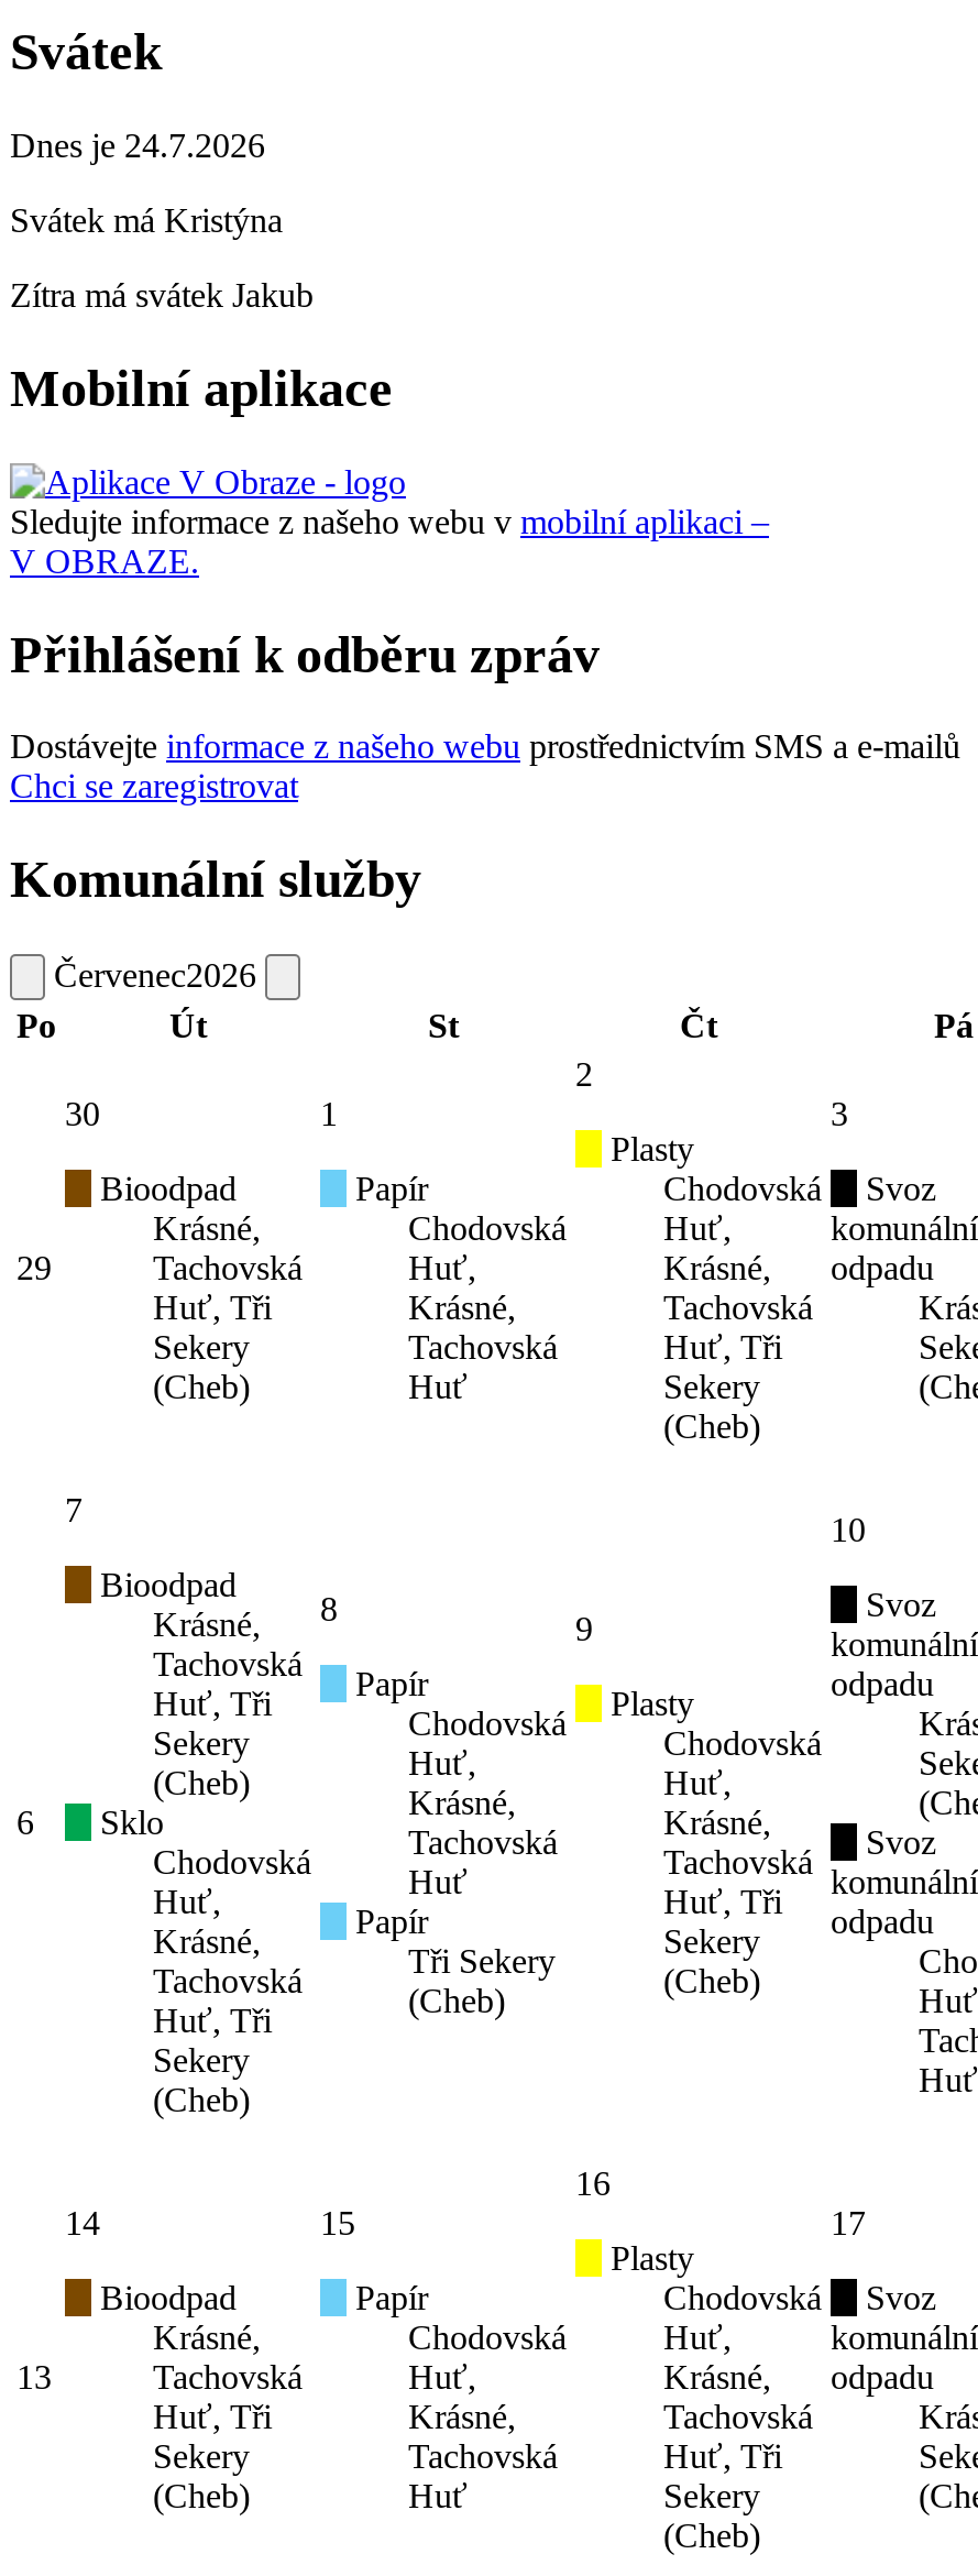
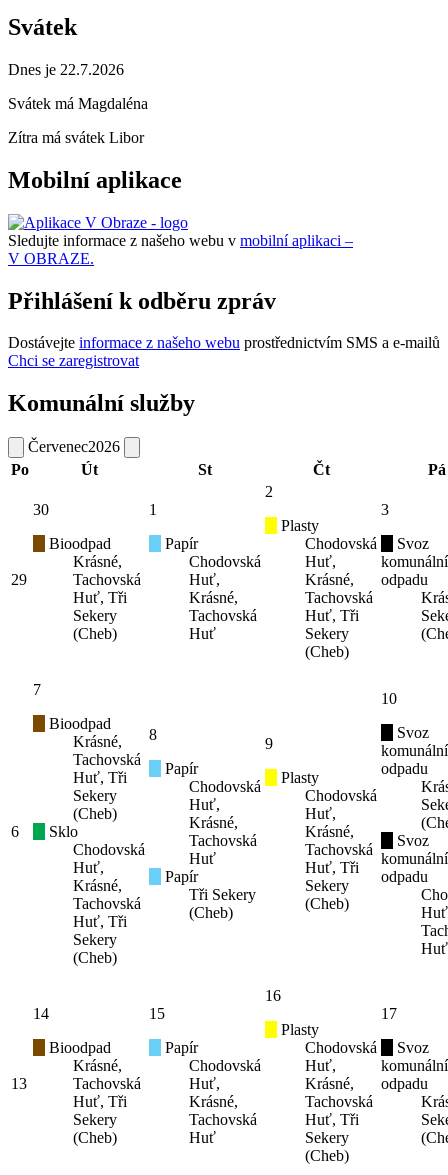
- Dnes je 24.7.2026
+ Dnes je 22.7.2026

- Svátek má Kristýna
+ Svátek má Magdaléna

- Zítra má svátek Jakub
+ Zítra má svátek Libor
